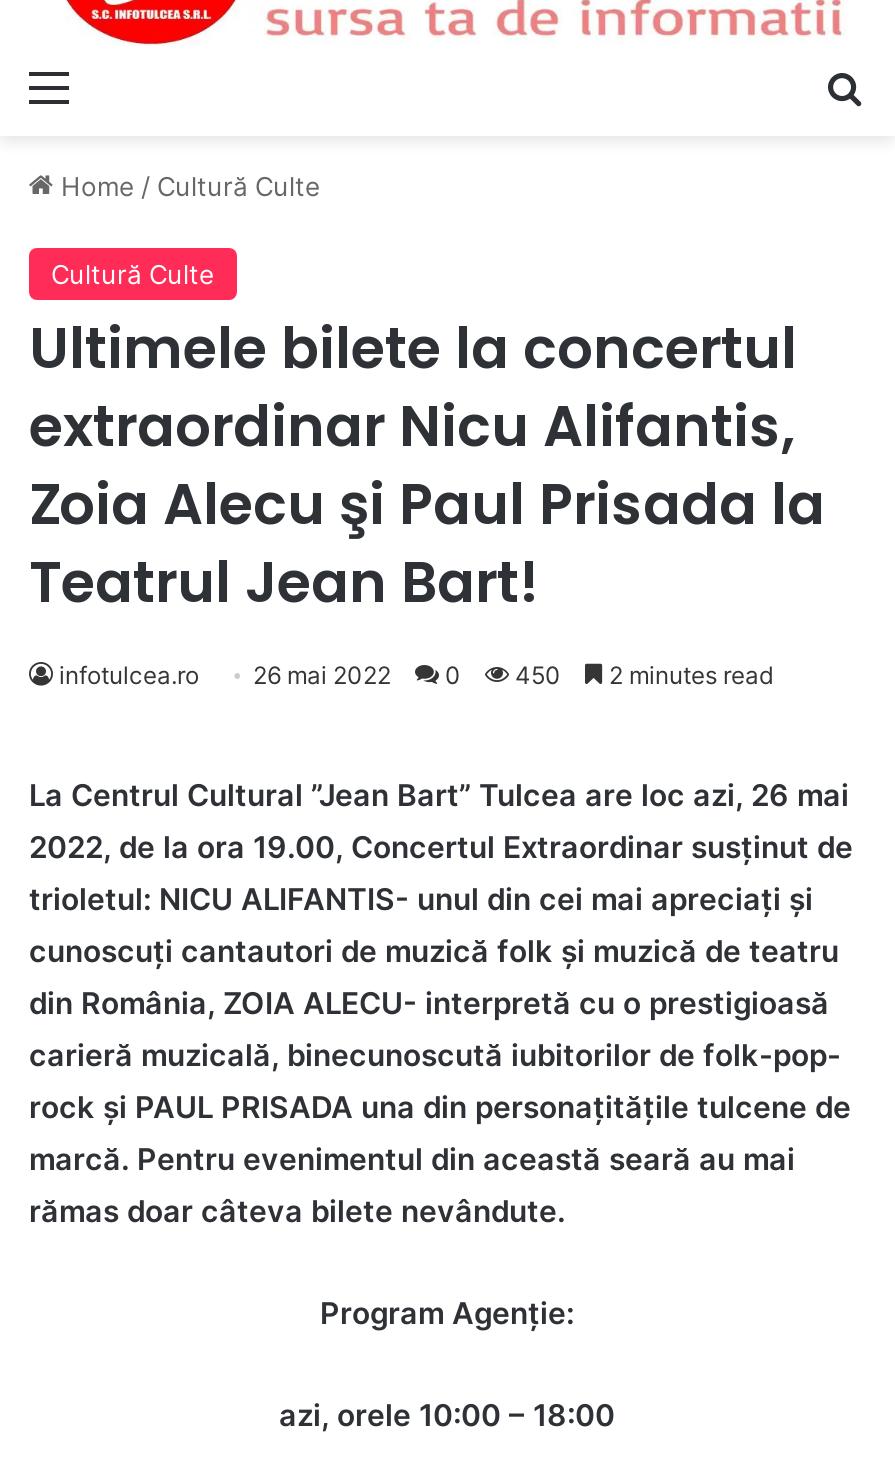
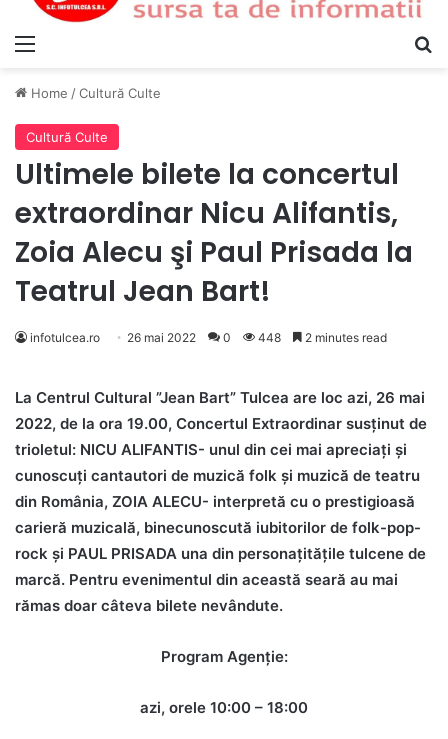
- infotulcea.ro 26 mai 2022 0 450 2 minutes read
+ infotulcea.ro 26 mai 2022 0 448 2 minutes read
